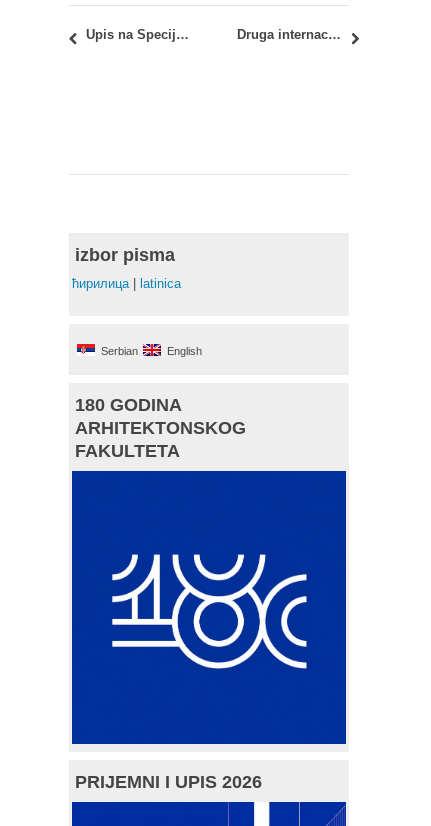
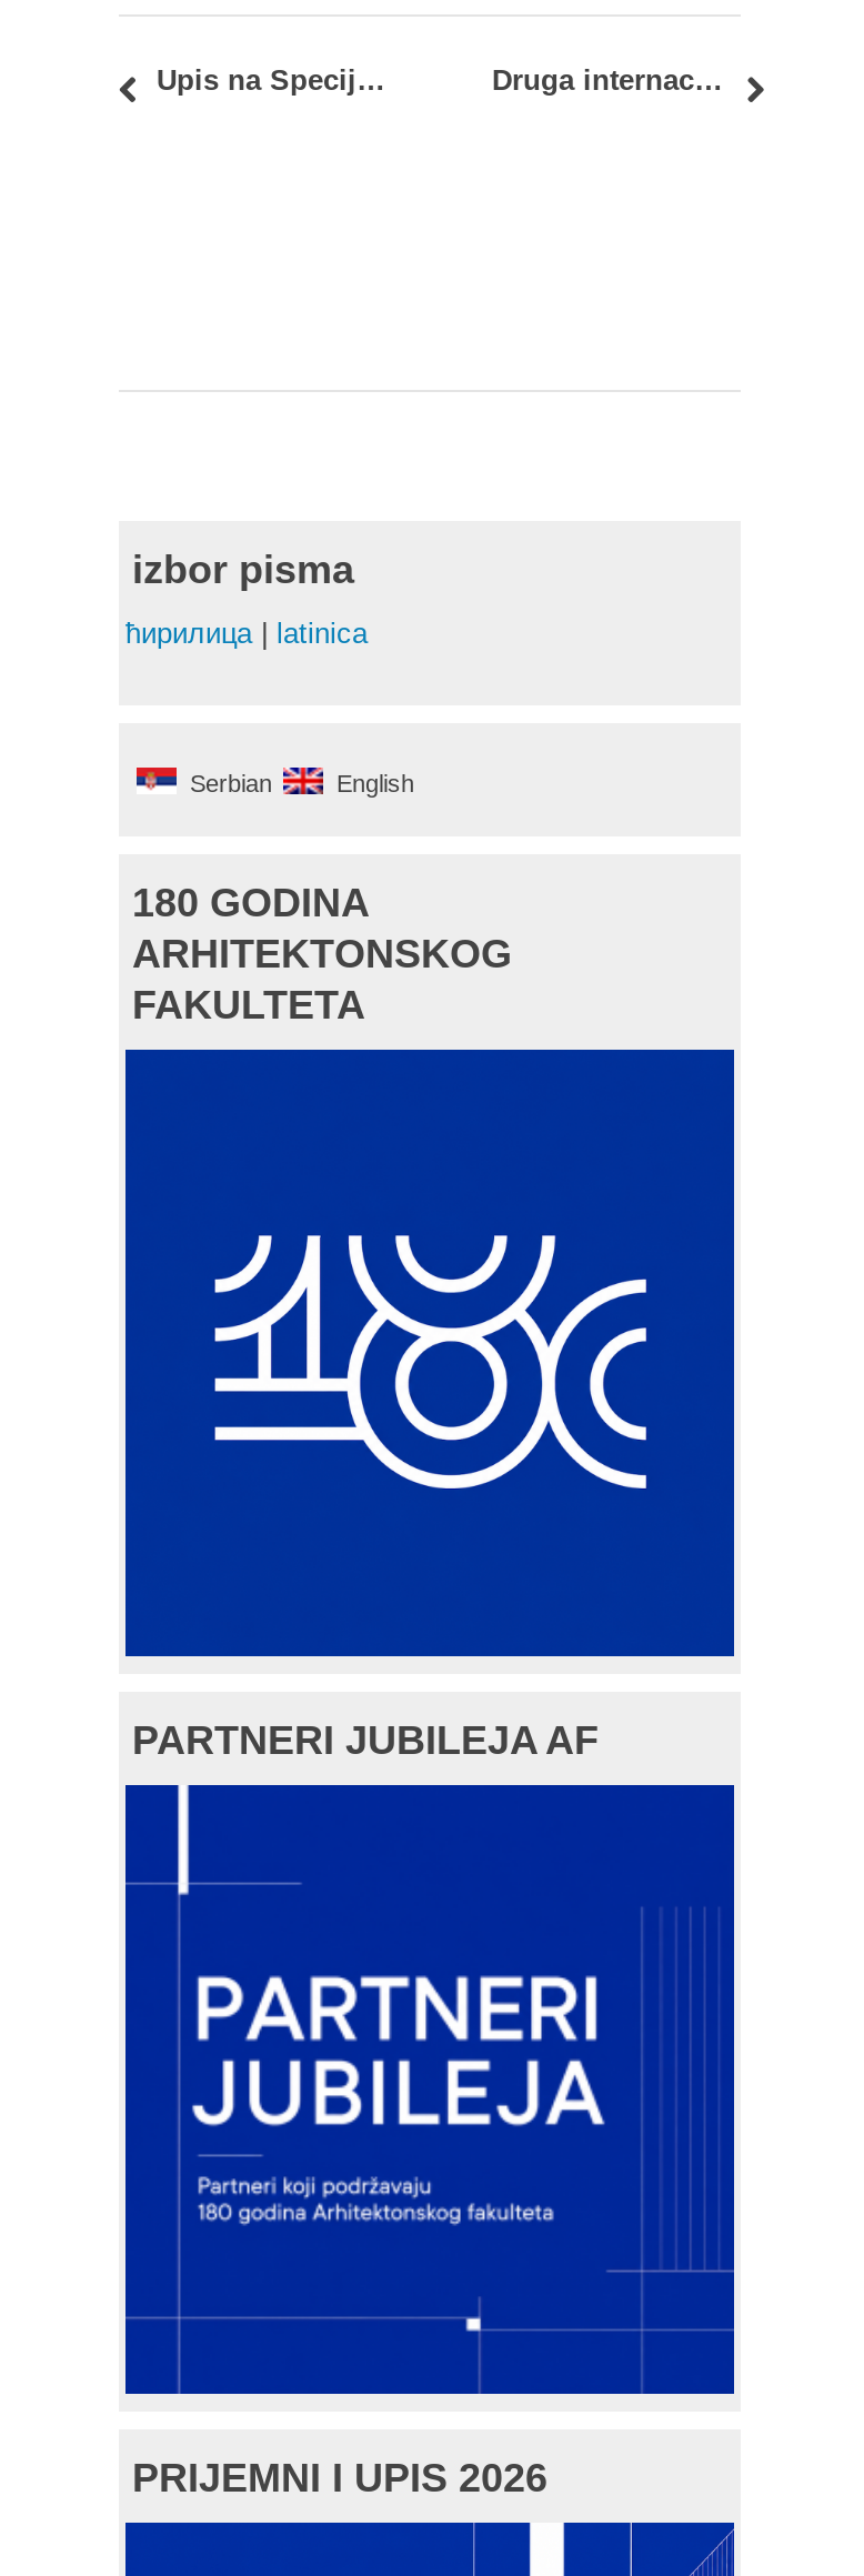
+ PARTNERI JUBILEJA AF

+ [image]
